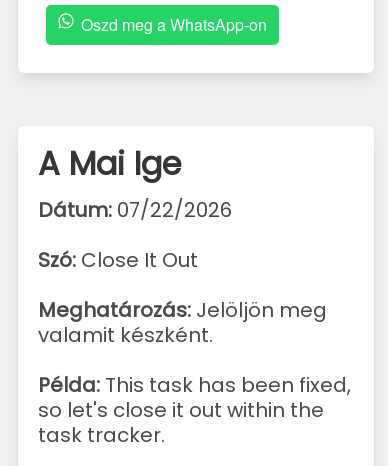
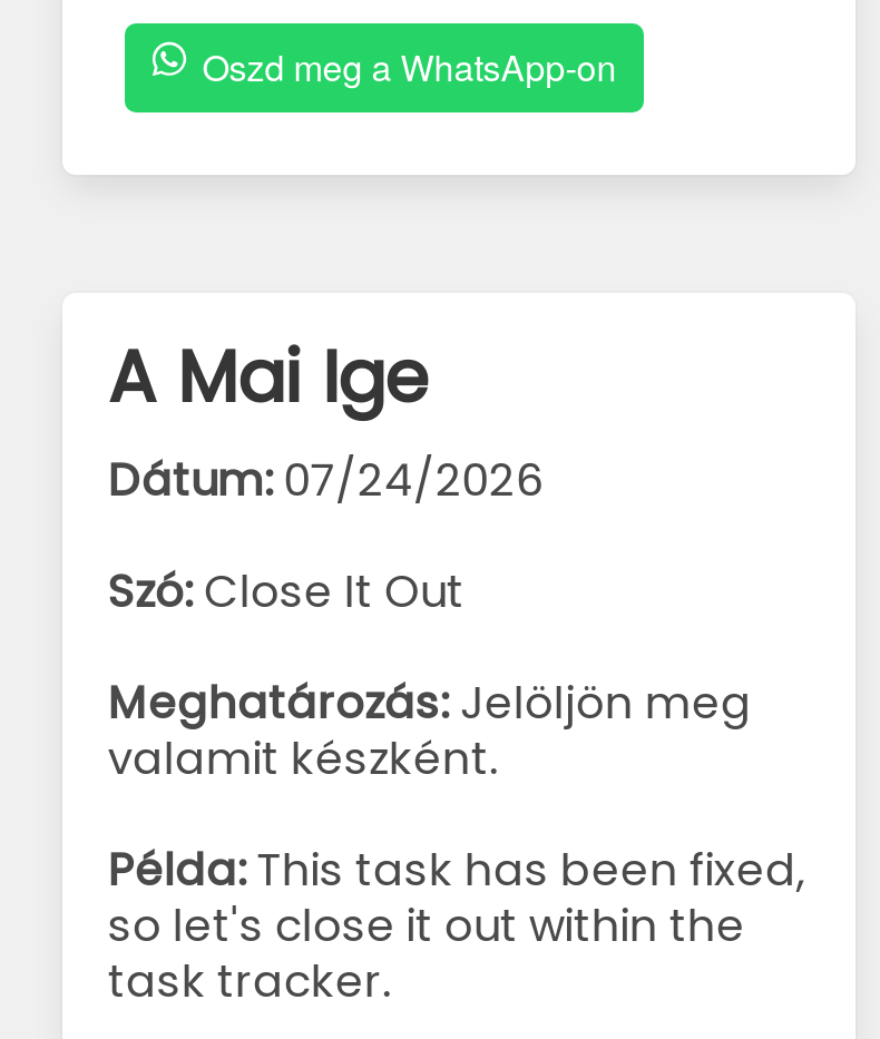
- Dátum: 07/22/2026
+ Dátum: 07/24/2026
